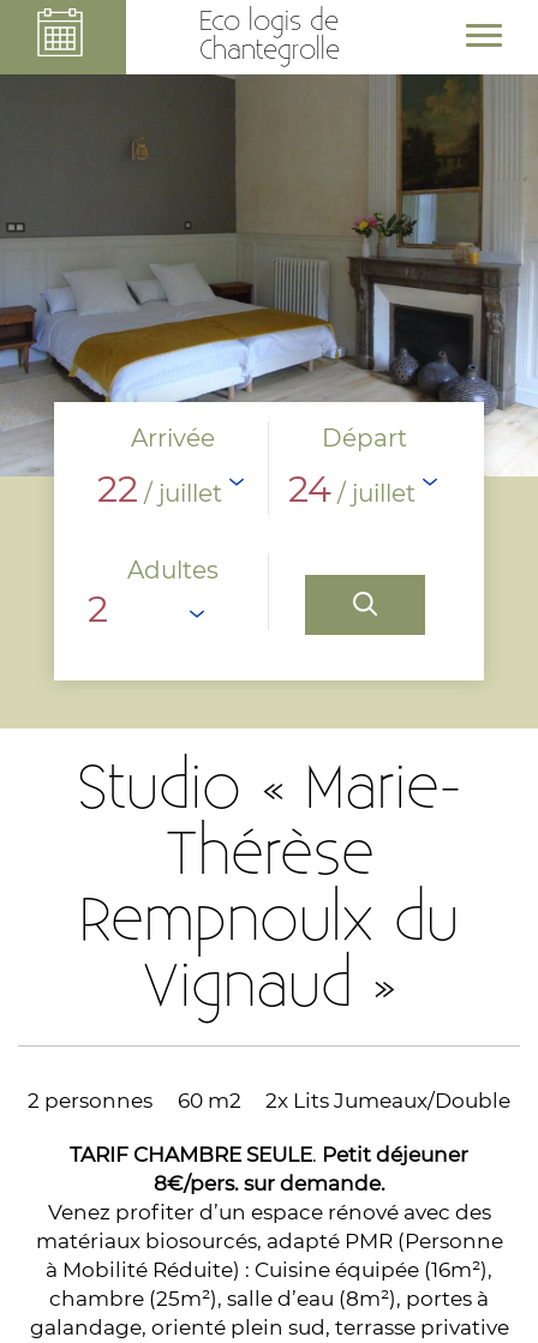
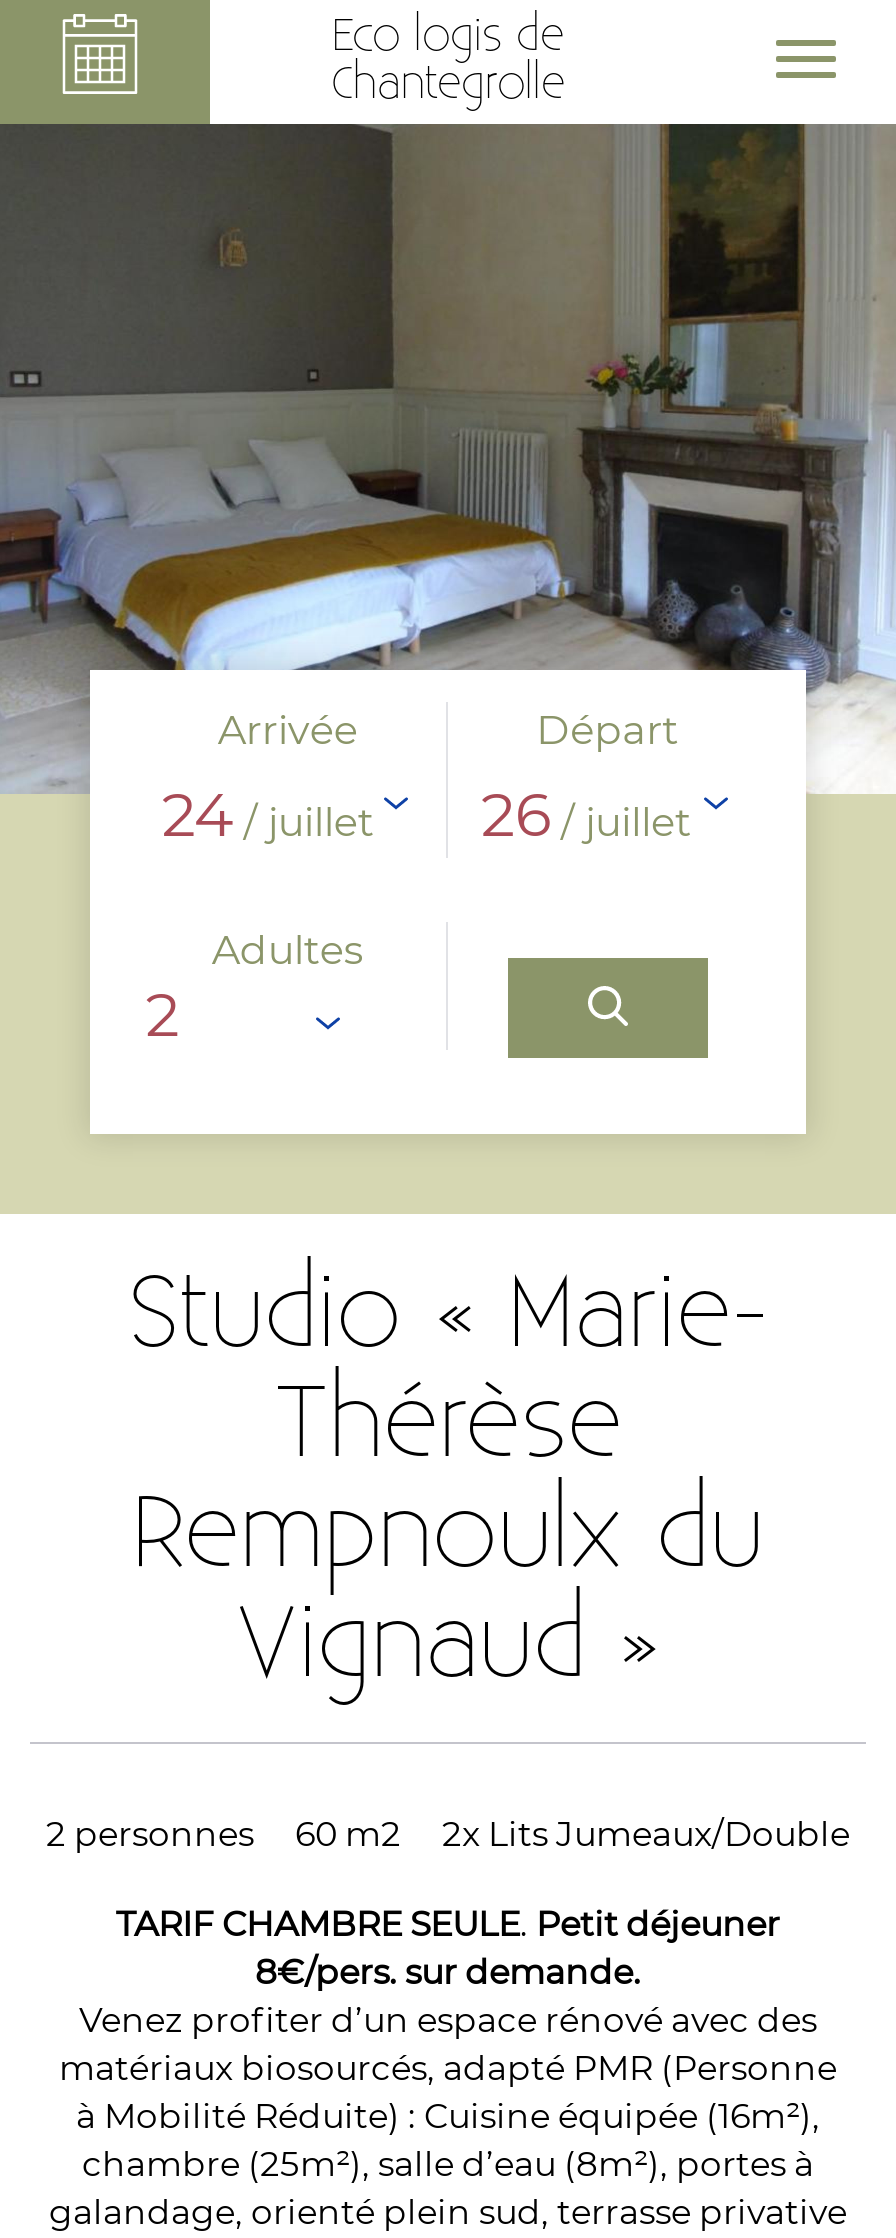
- 22 / juillet
+ 24 / juillet

- 24 / juillet
+ 26 / juillet
